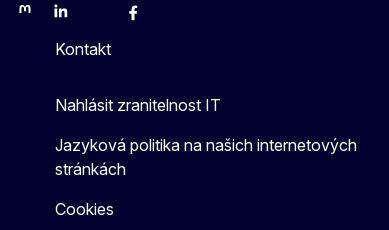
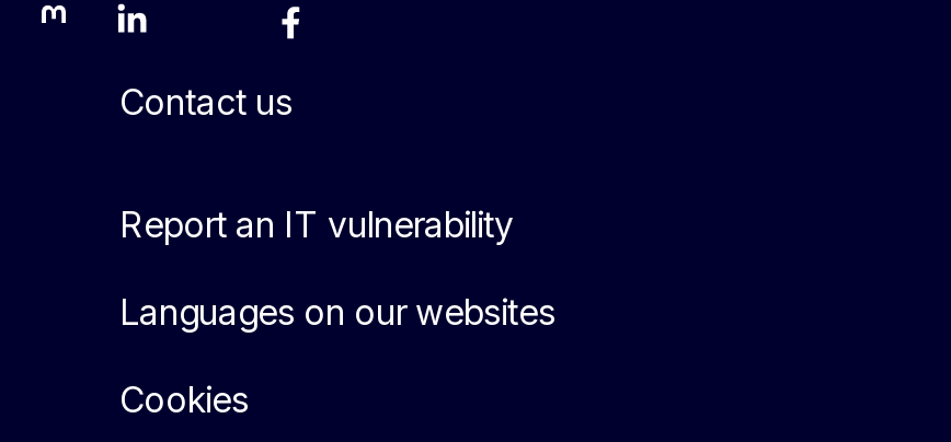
- Kontakt
+ Contact us

- Nahlásit zranitelnost IT
+ Report an IT vulnerability

- Jazyková politika na našich internetových
- stránkách
+ Languages on our websites
